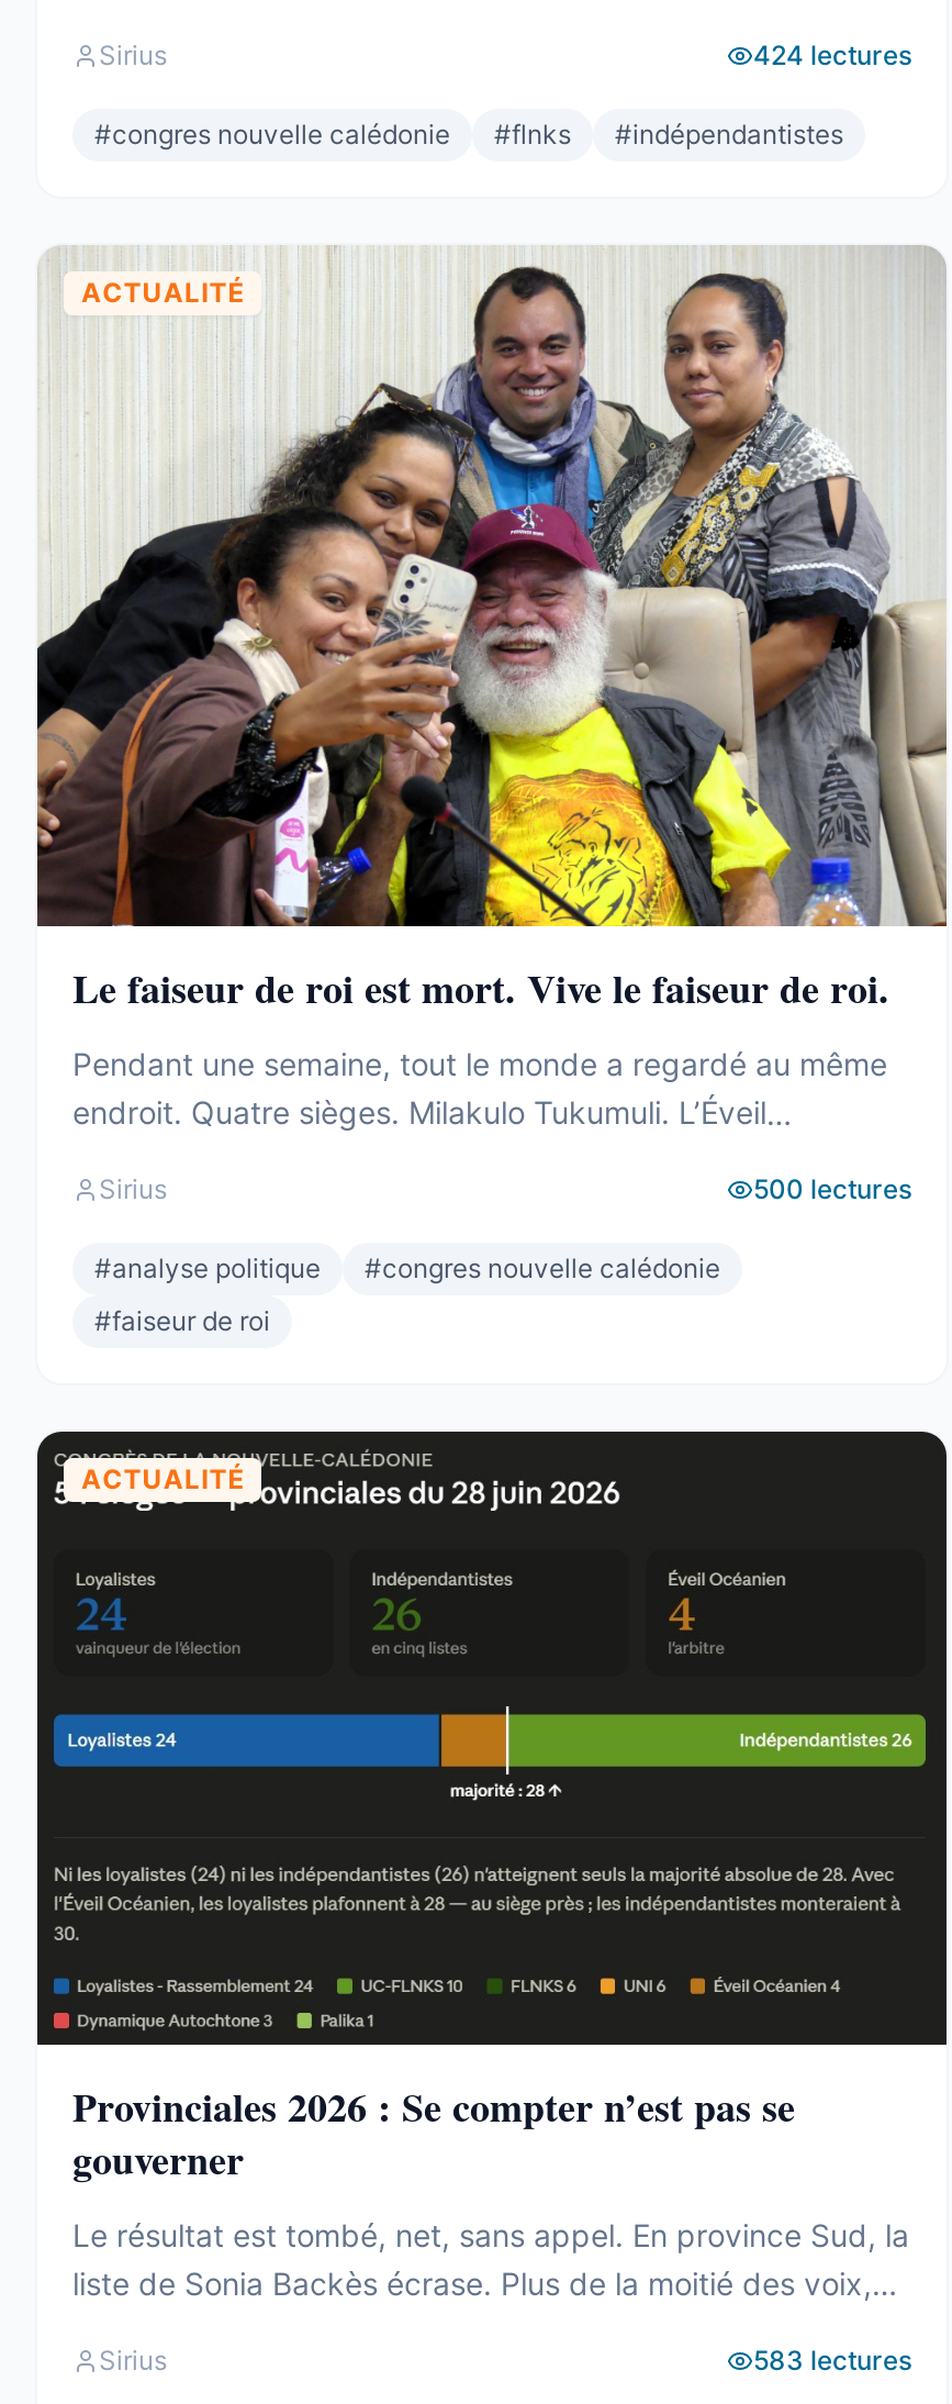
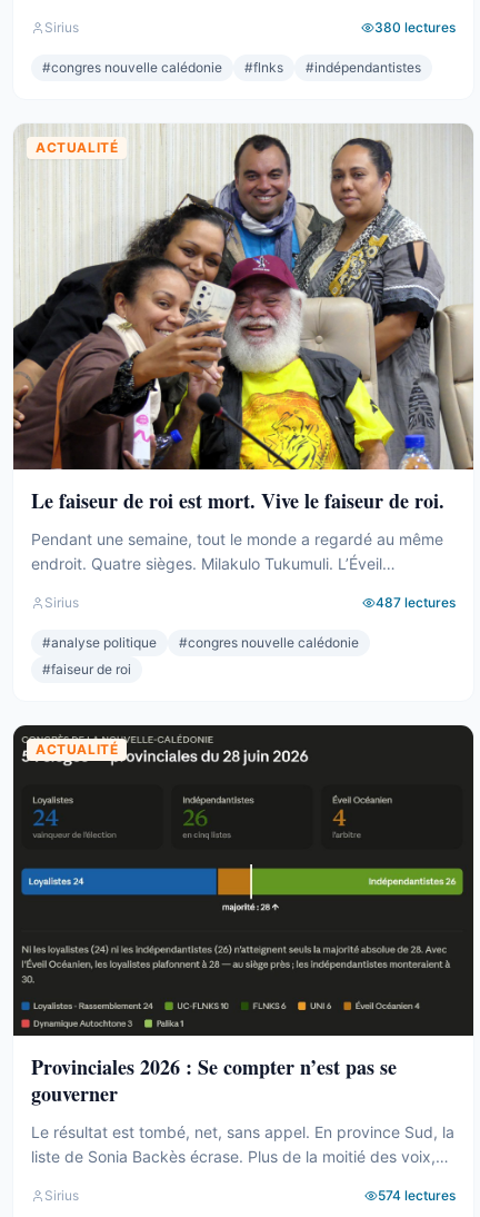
- 424 lectures
+ 380 lectures

- 500 lectures
+ 487 lectures

- 583 lectures
+ 574 lectures
